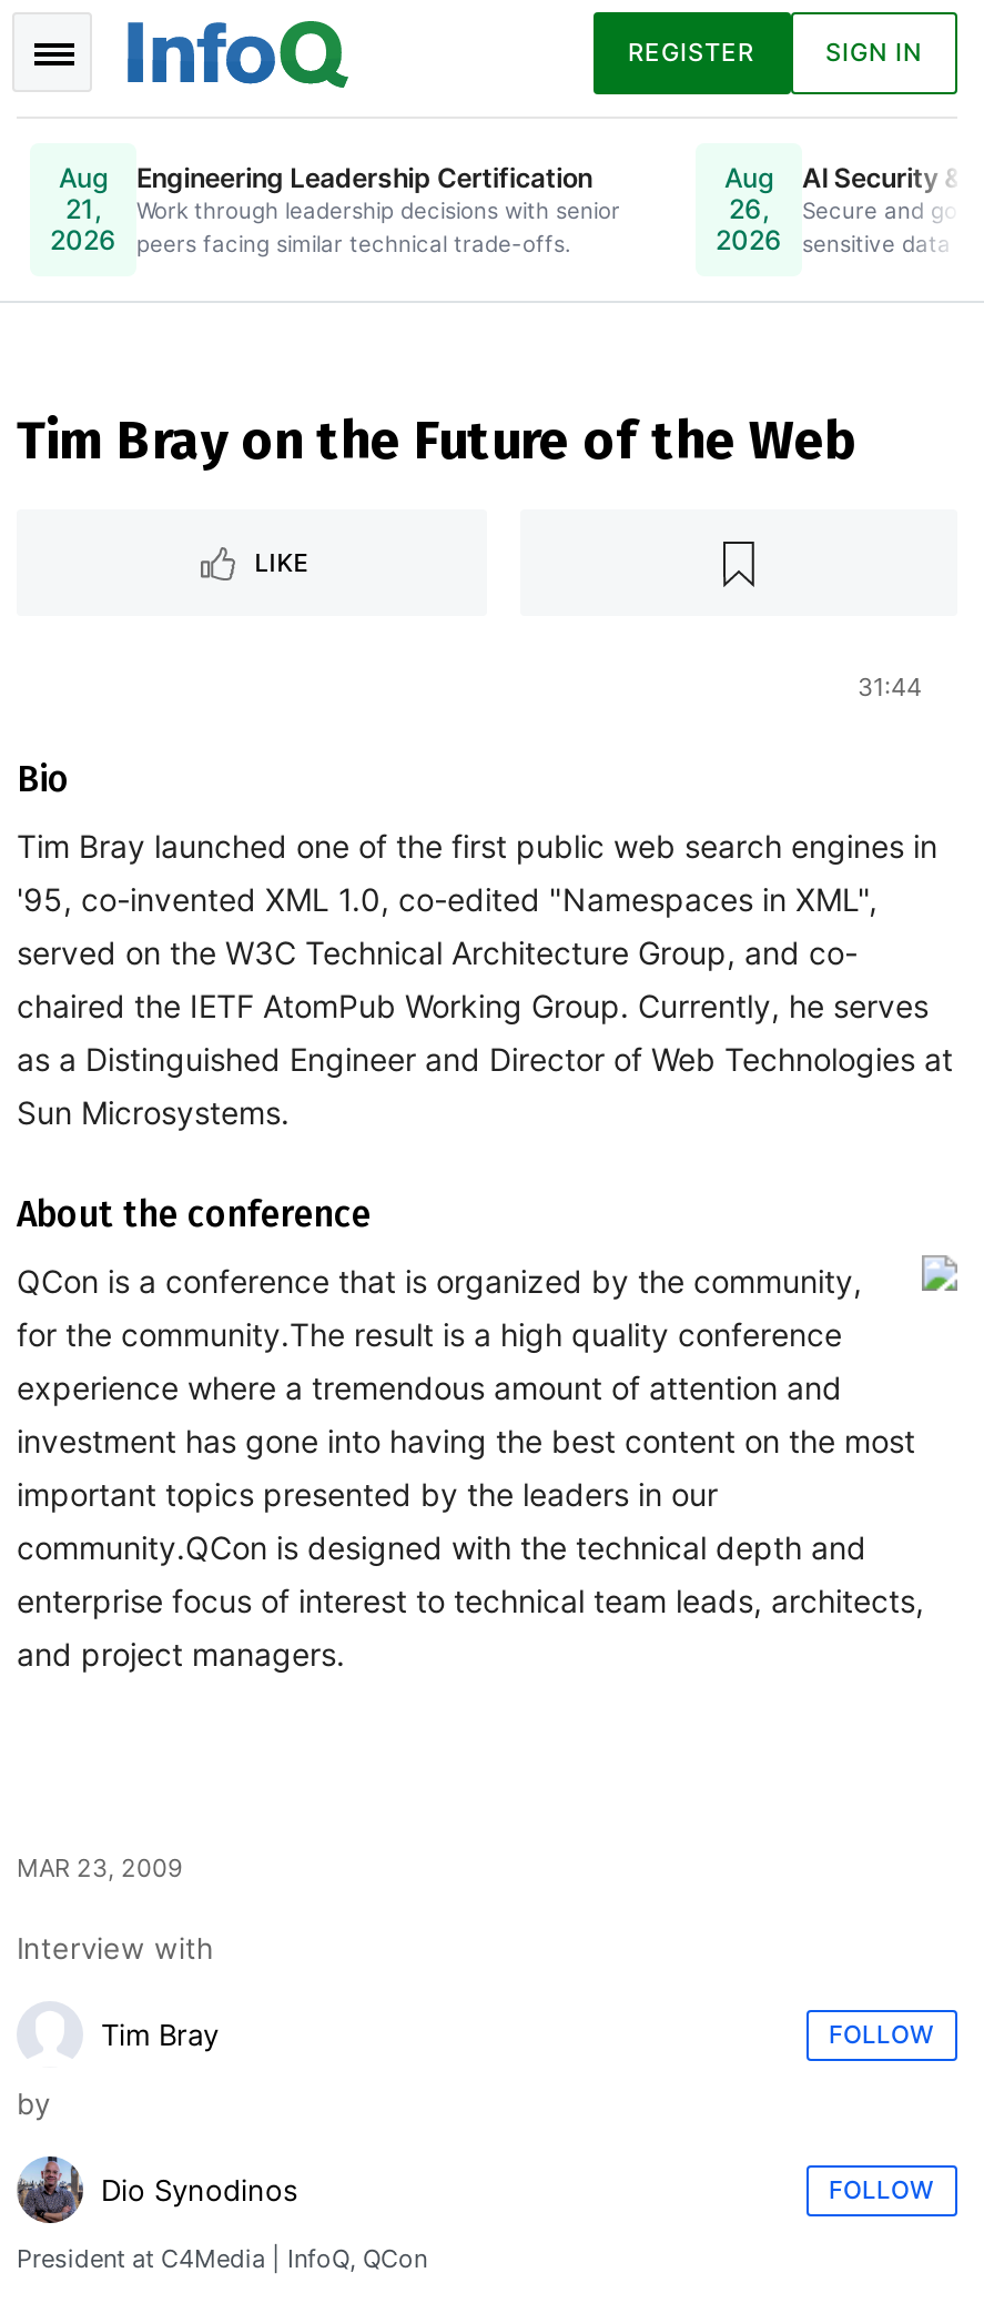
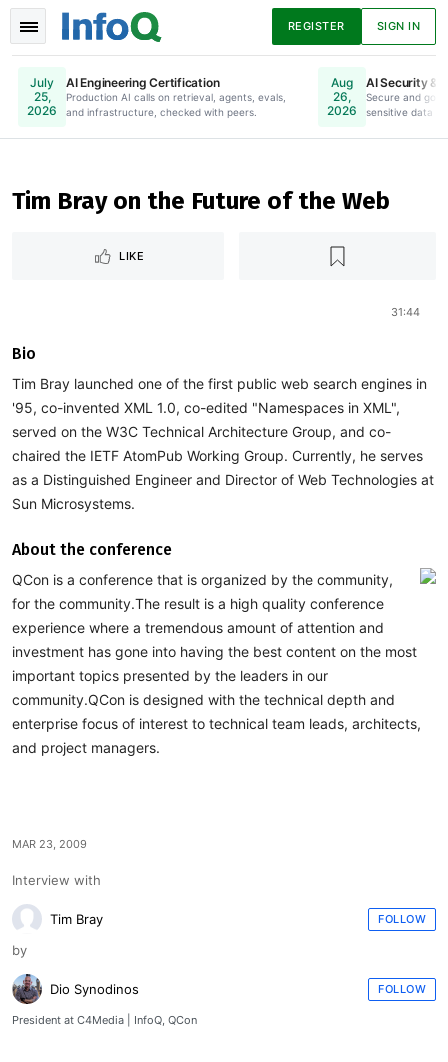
- Aug
- 21,
+ July
+ 25,

- Engineering Leadership Certification
- Work through leadership decisions with senior
- peers facing similar technical trade-offs.
+ AI Engineering Certification
+ Production AI calls on retrieval, agents, evals,
+ and infrastructure, checked with peers.
